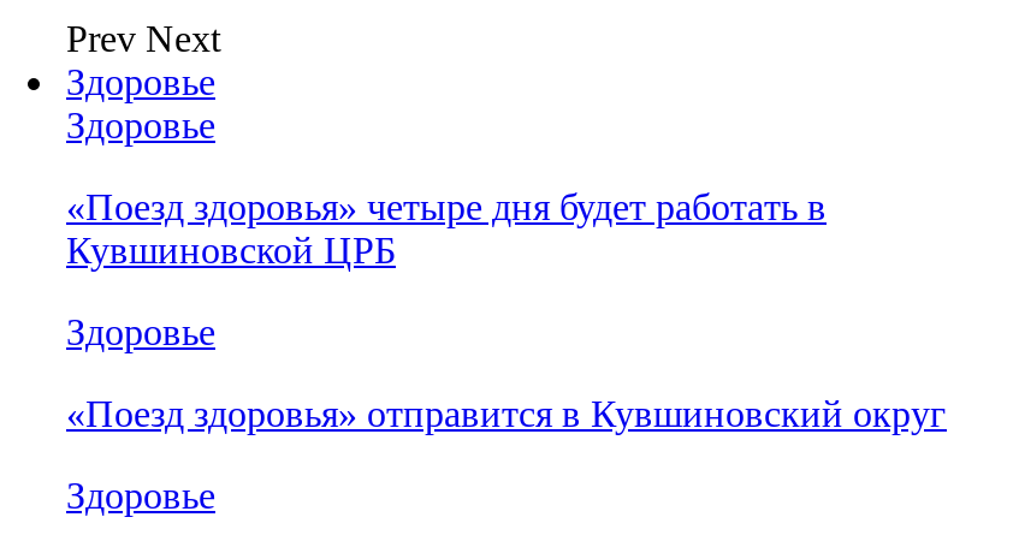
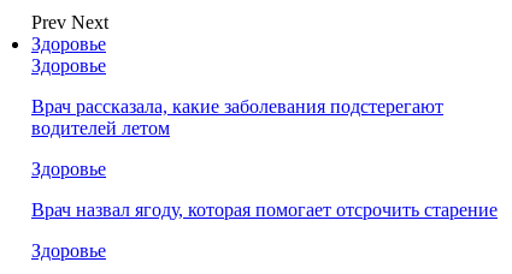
- «Поезд здоровья» четыре дня будет работать в
- Кувшиновской ЦРБ
+ Врач рассказала, какие заболевания подстерегают
+ водителей летом

- «Поезд здоровья» отправится в Кувшиновский округ
+ Врач назвал ягоду, которая помогает отсрочить старение
